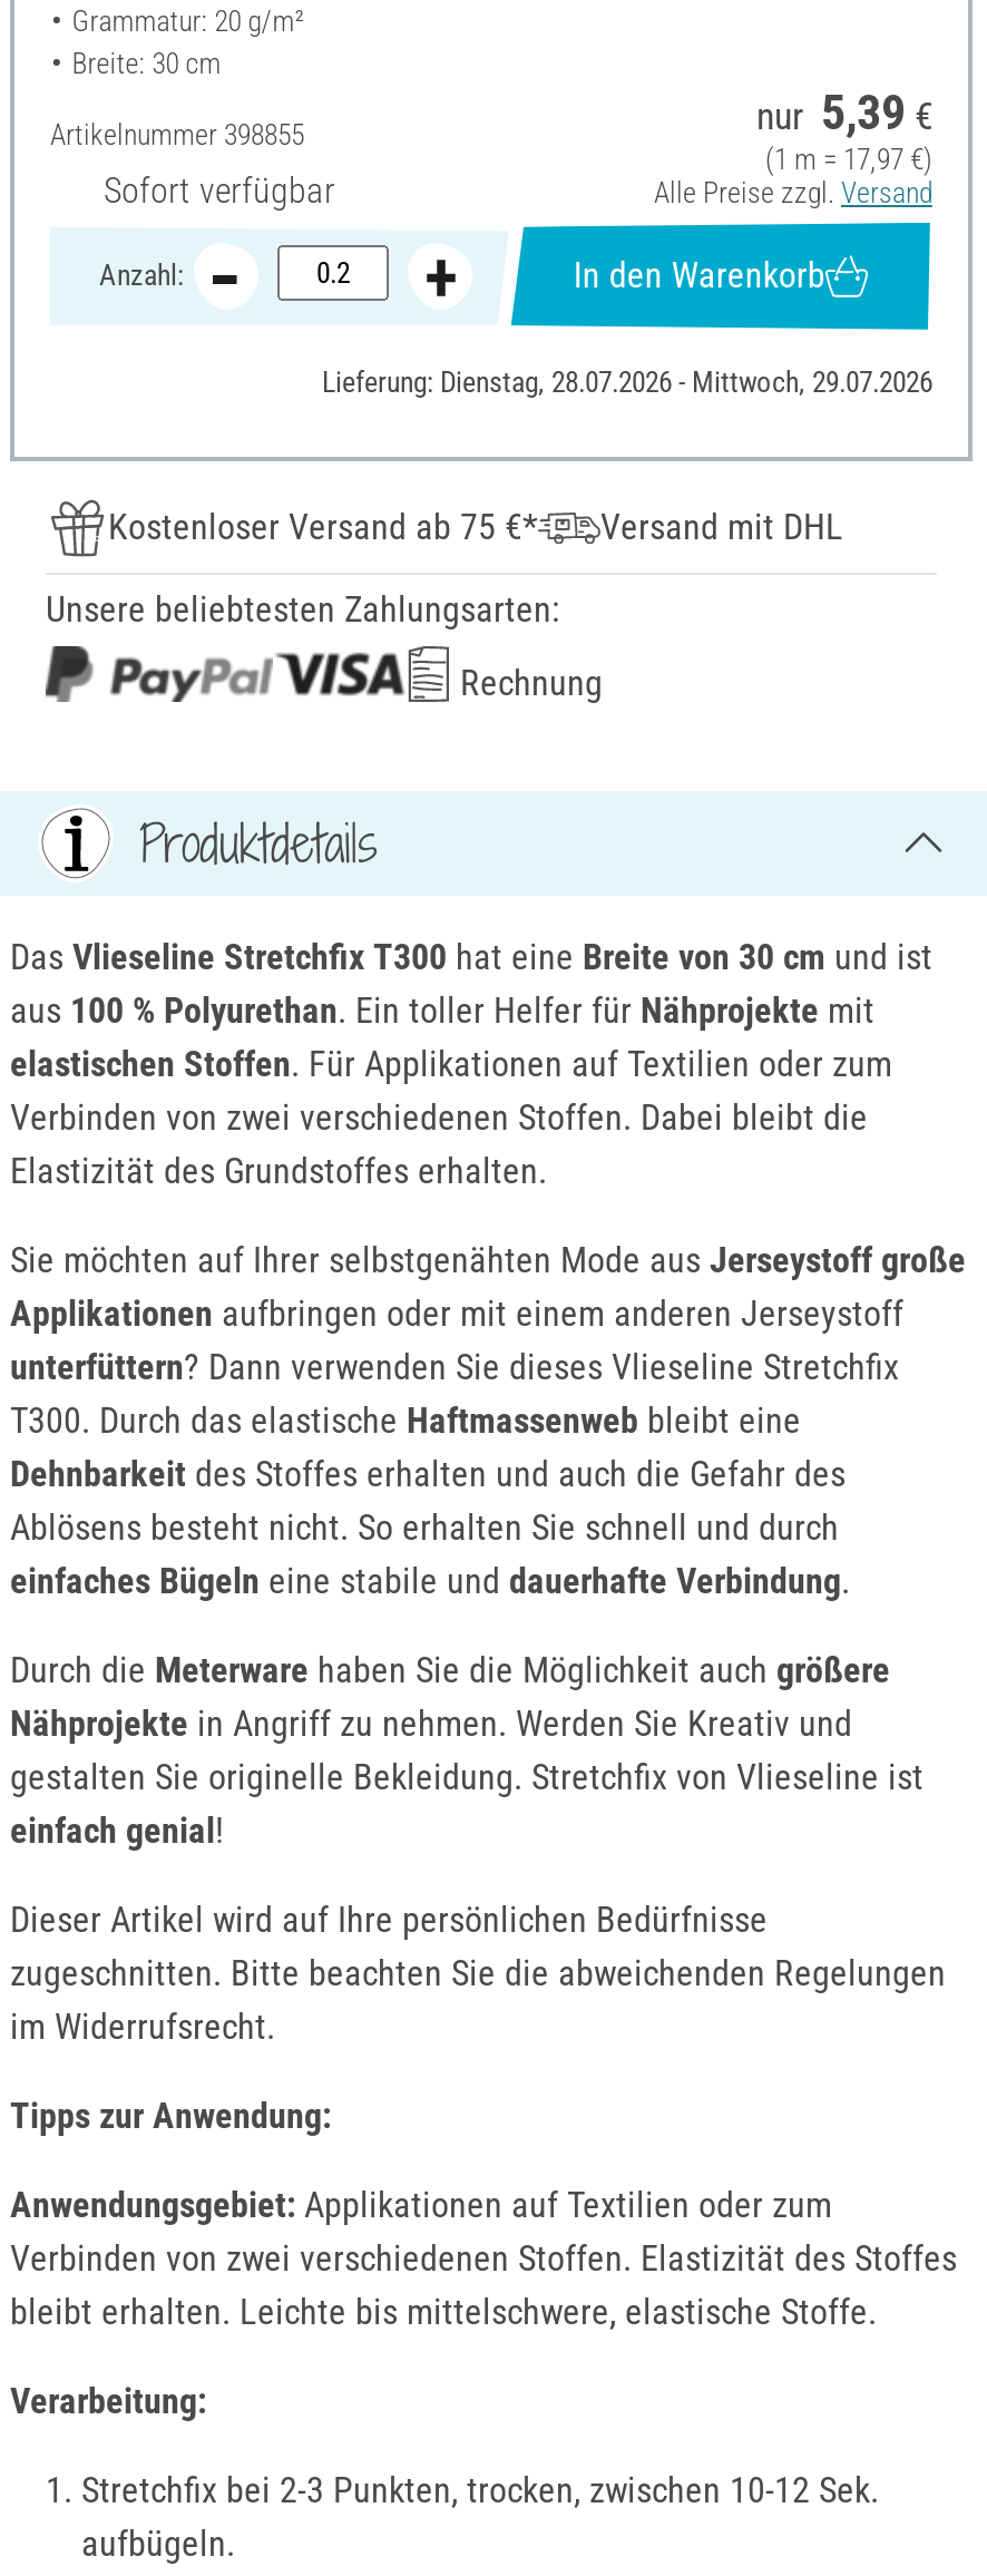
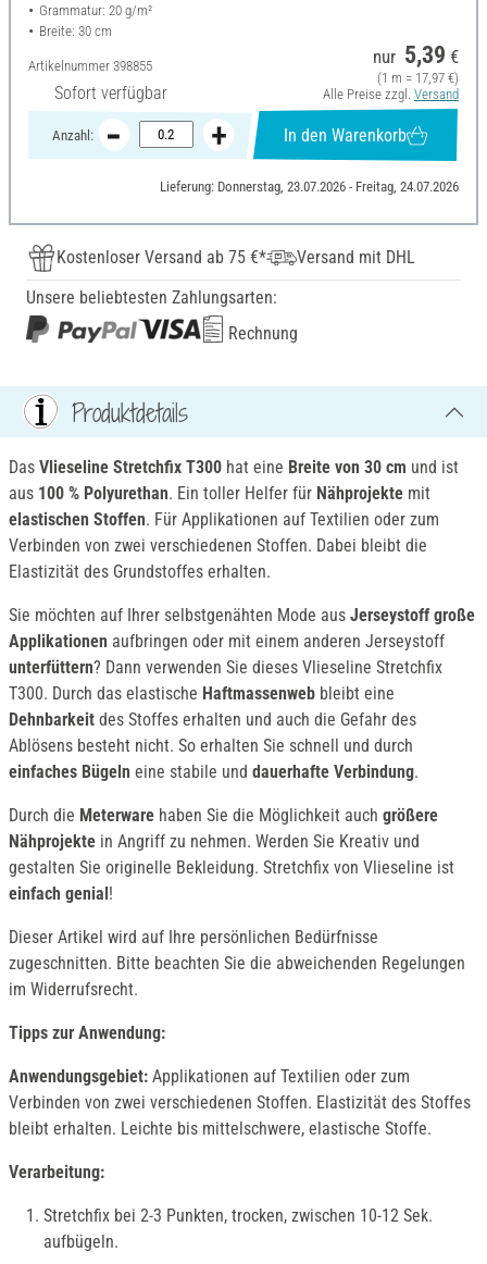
- Lieferung: Dienstag, 28.07.2026 - Mittwoch, 29.07.2026
+ Lieferung: Donnerstag, 23.07.2026 - Freitag, 24.07.2026
